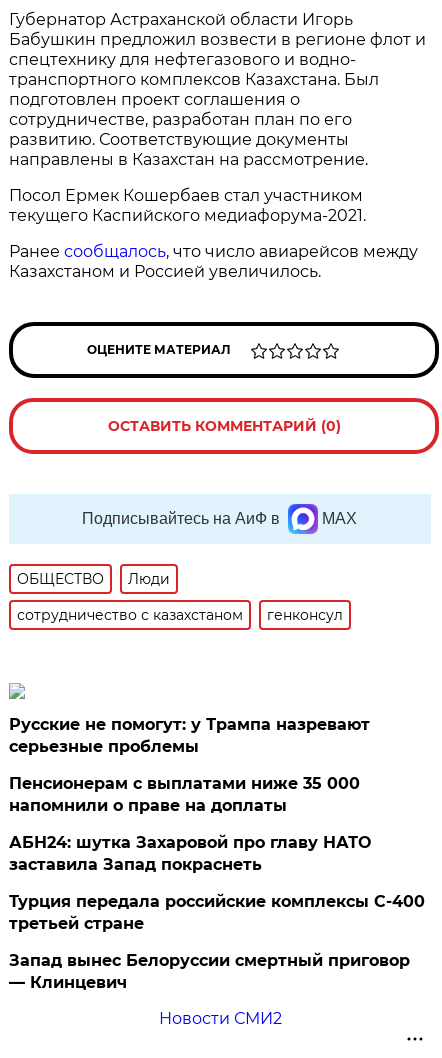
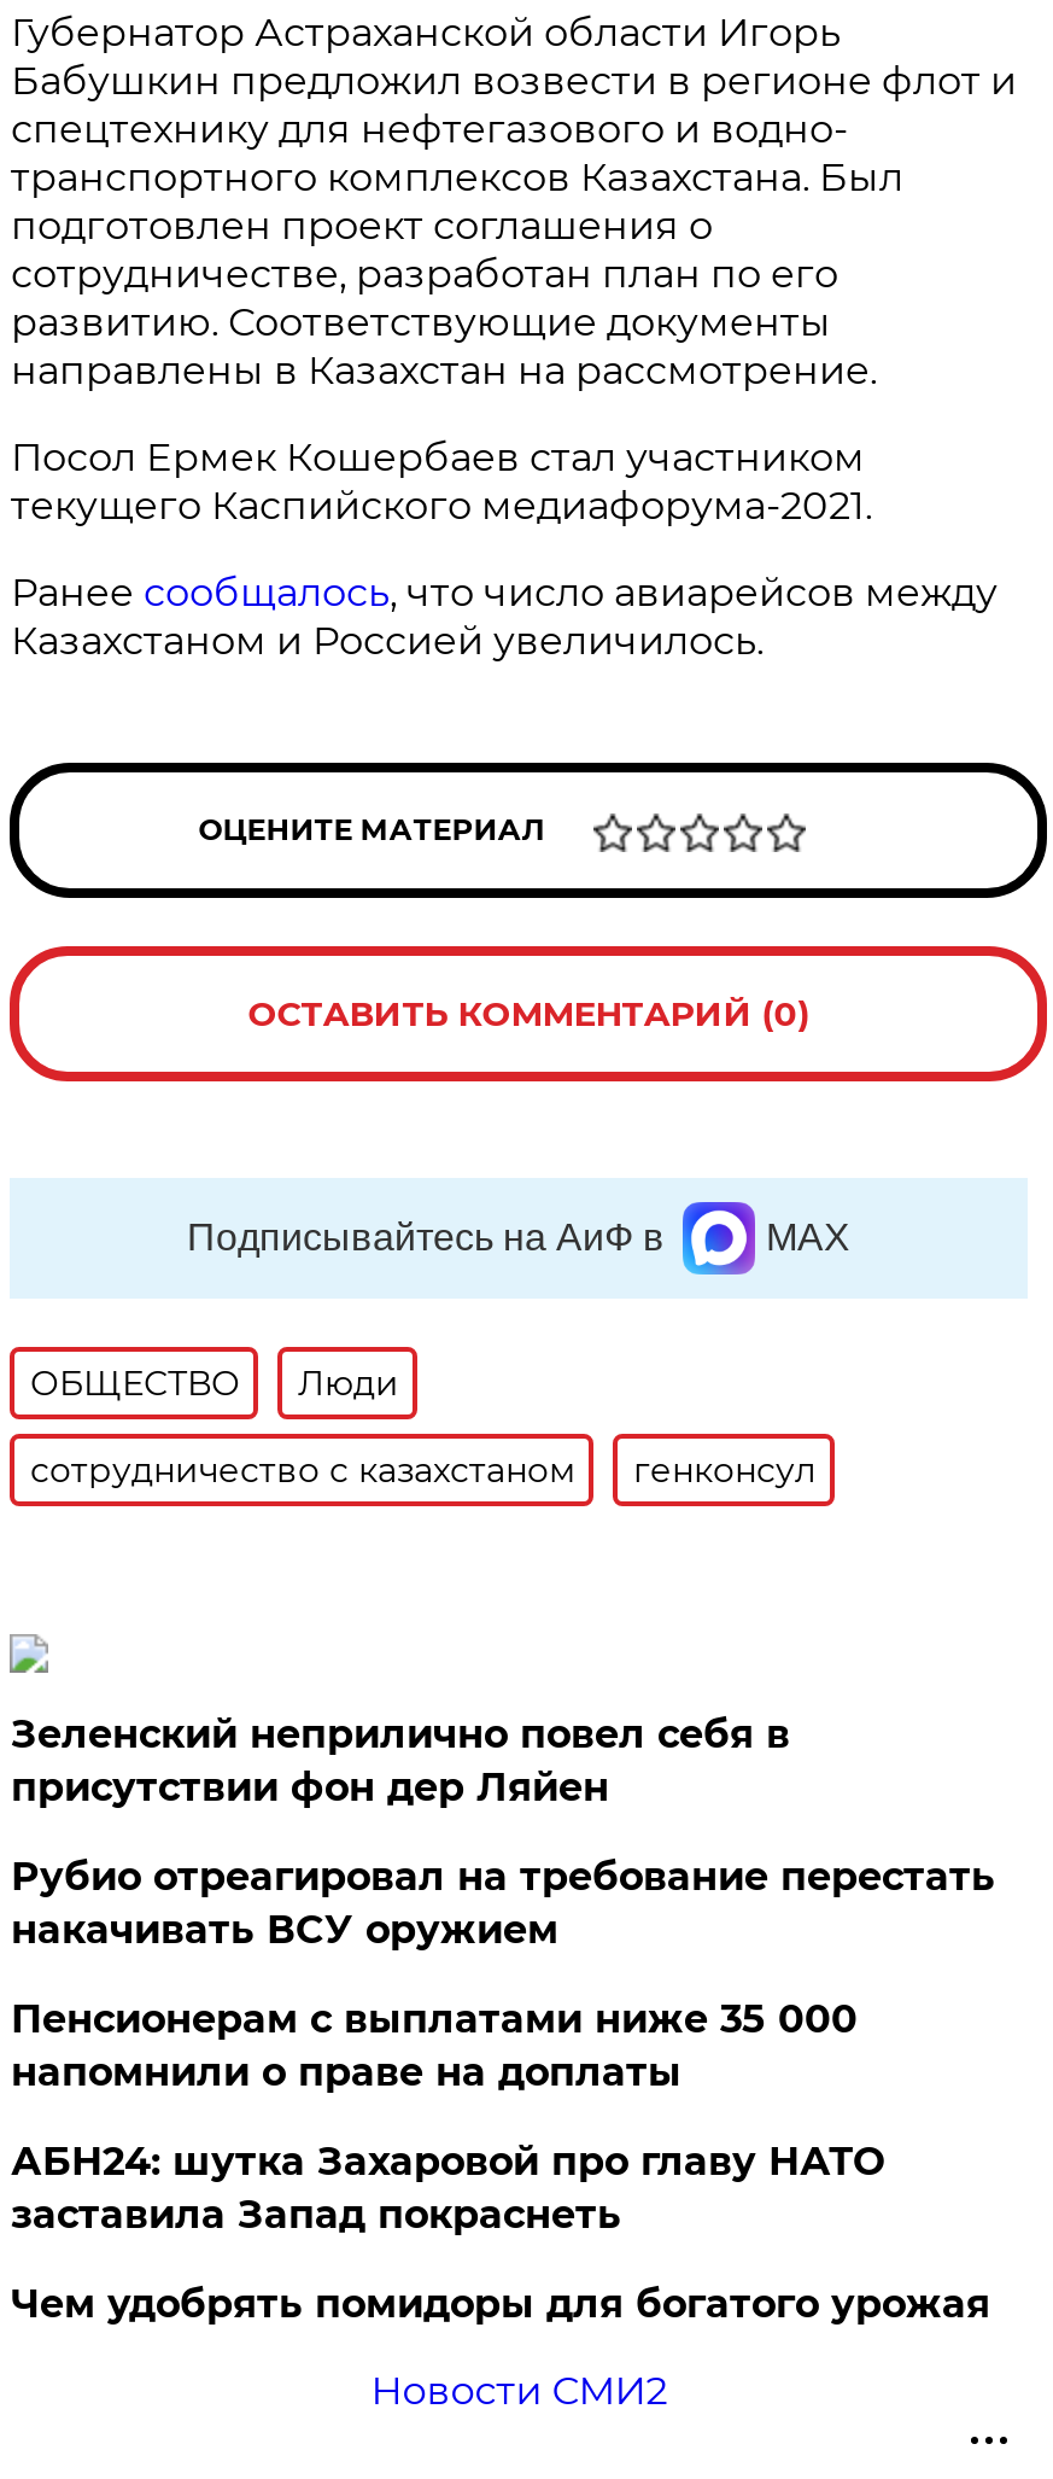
- Русские не помогут: у Трампа назревают
- серьезные проблемы
+ Зеленский неприлично повел cебя в
+ присутствии фон дер Ляйен
+ Рубио отреагировал на требование перестать
+ накачивать ВСУ оружием

moved down: Пенсионерам с выплатами ниже 35 000 | напомнили о праве на доплаты | АБН24: шутка Захаровой про главу НАТО | заставила Запад покраснеть

- Турция передала российские комплексы С-400
- третьей стране
- Запад вынес Белоруссии смертный приговор
- — Клинцевич
+ Чем удобрять помидоры для богатого урожая
